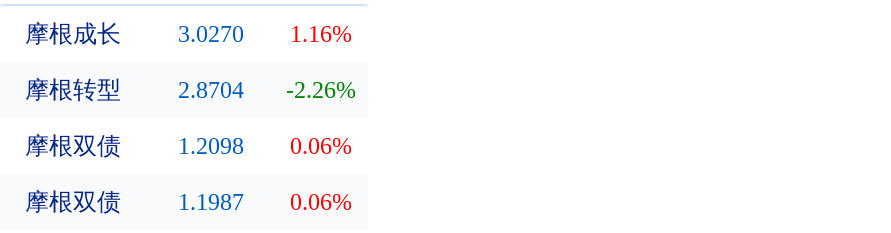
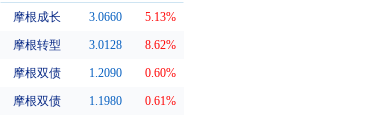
- 3.0270
+ 3.0660

- 1.16%
+ 5.13%

- 2.8704
+ 3.0128

- -2.26%
+ 8.62%

- 1.2098
+ 1.2090

- 0.06%
+ 0.60%

- 1.1987
+ 1.1980

- 0.06%
+ 0.61%
